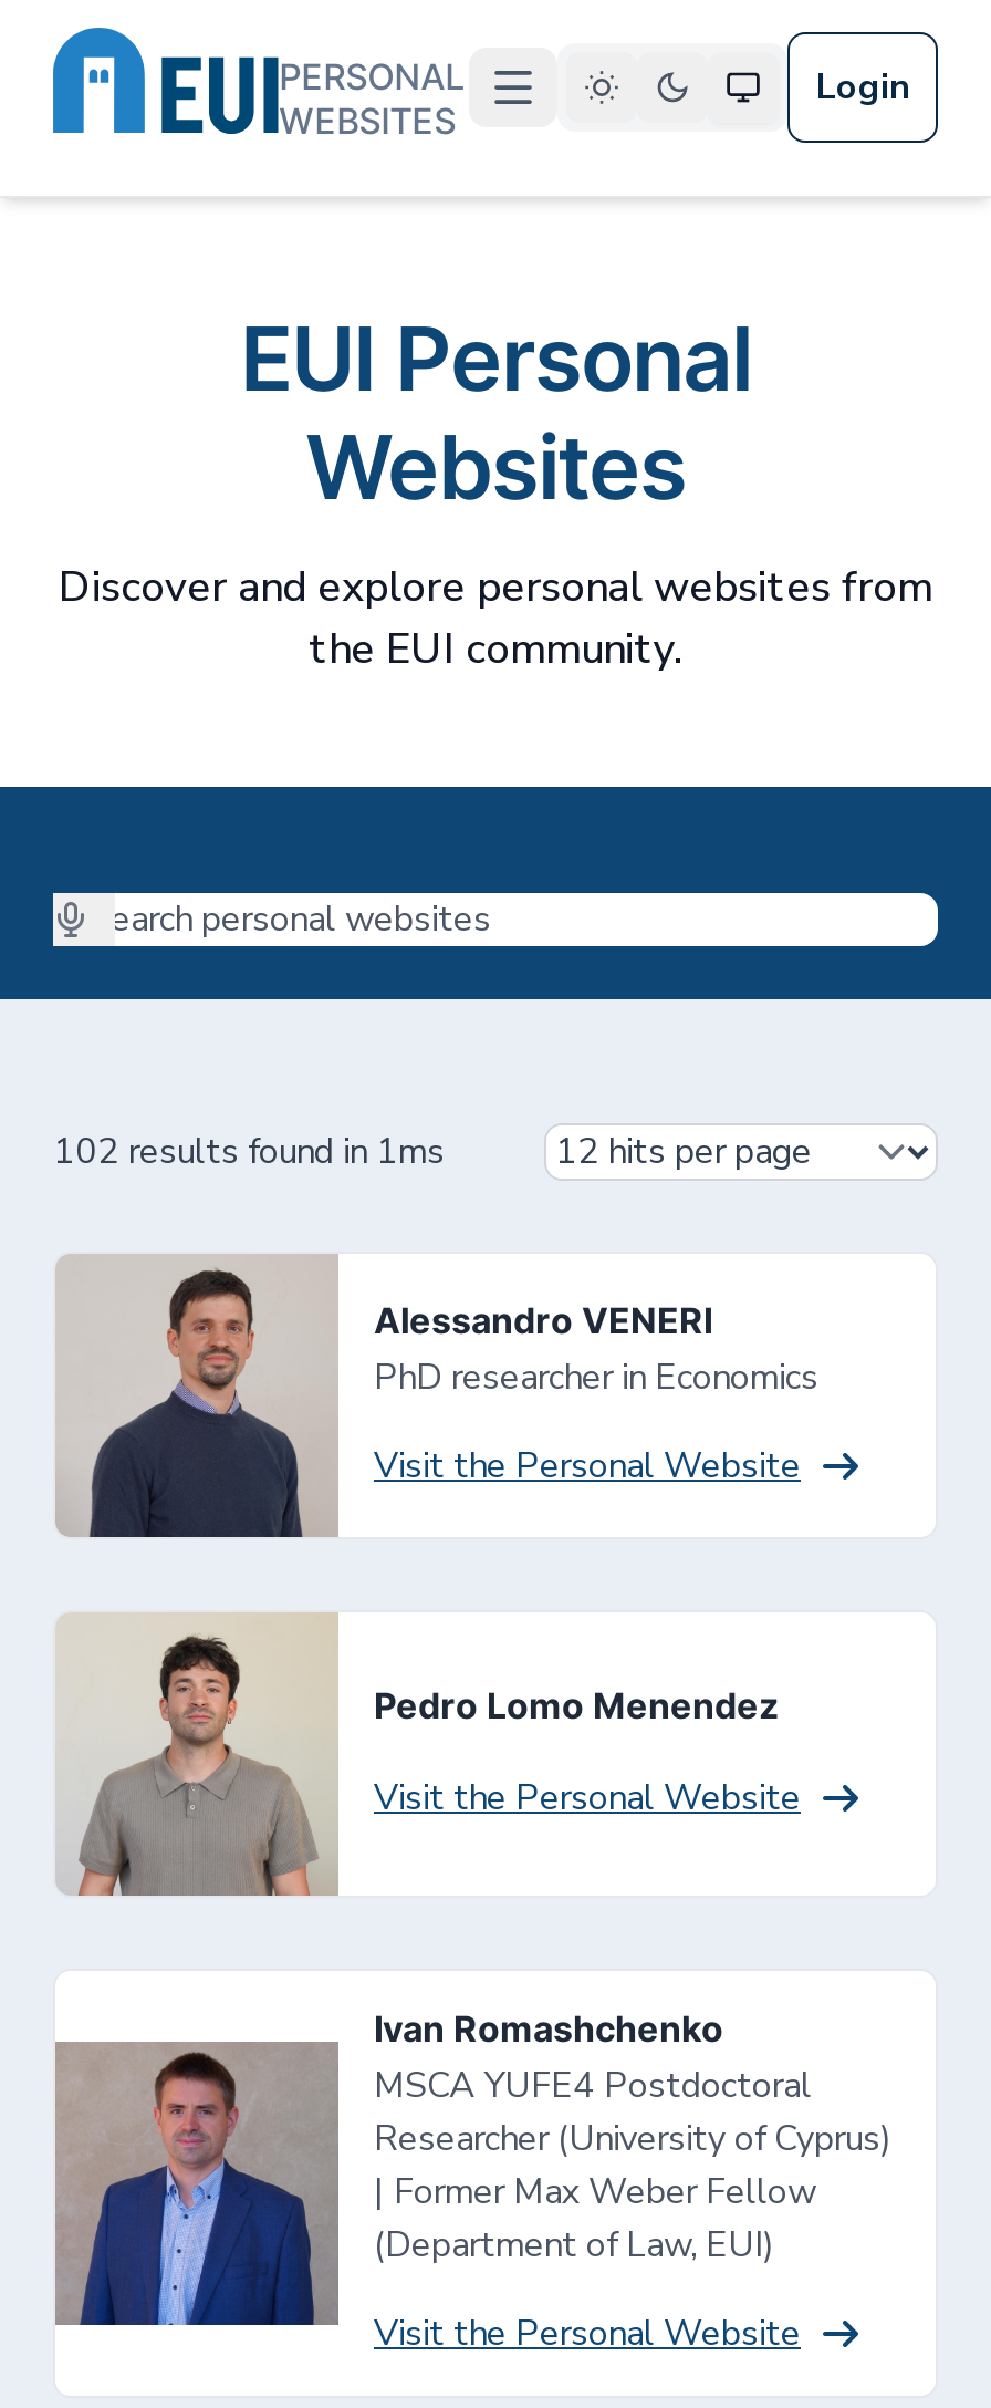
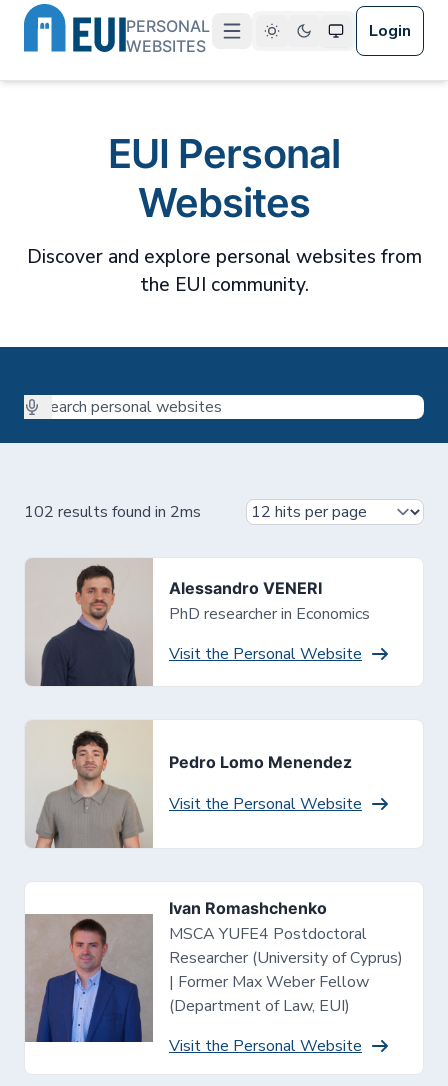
- 102 results found in 1ms
+ 102 results found in 2ms
